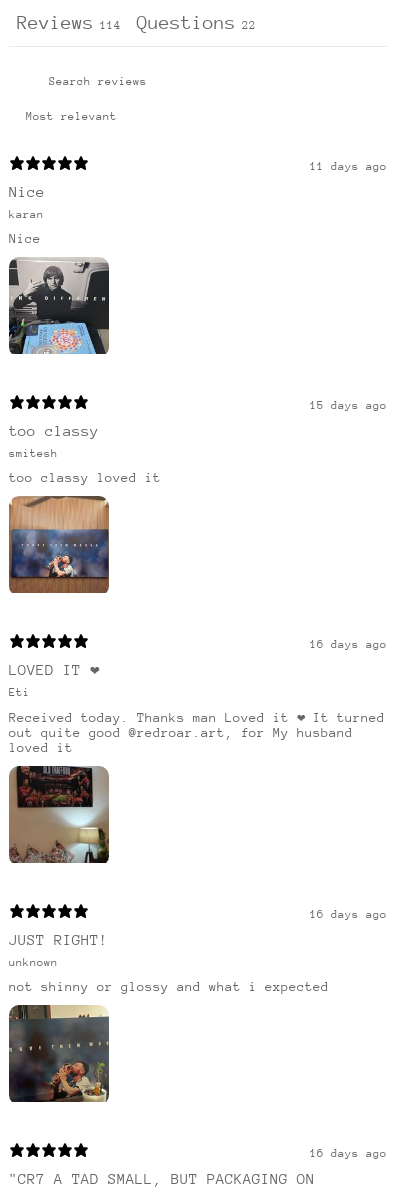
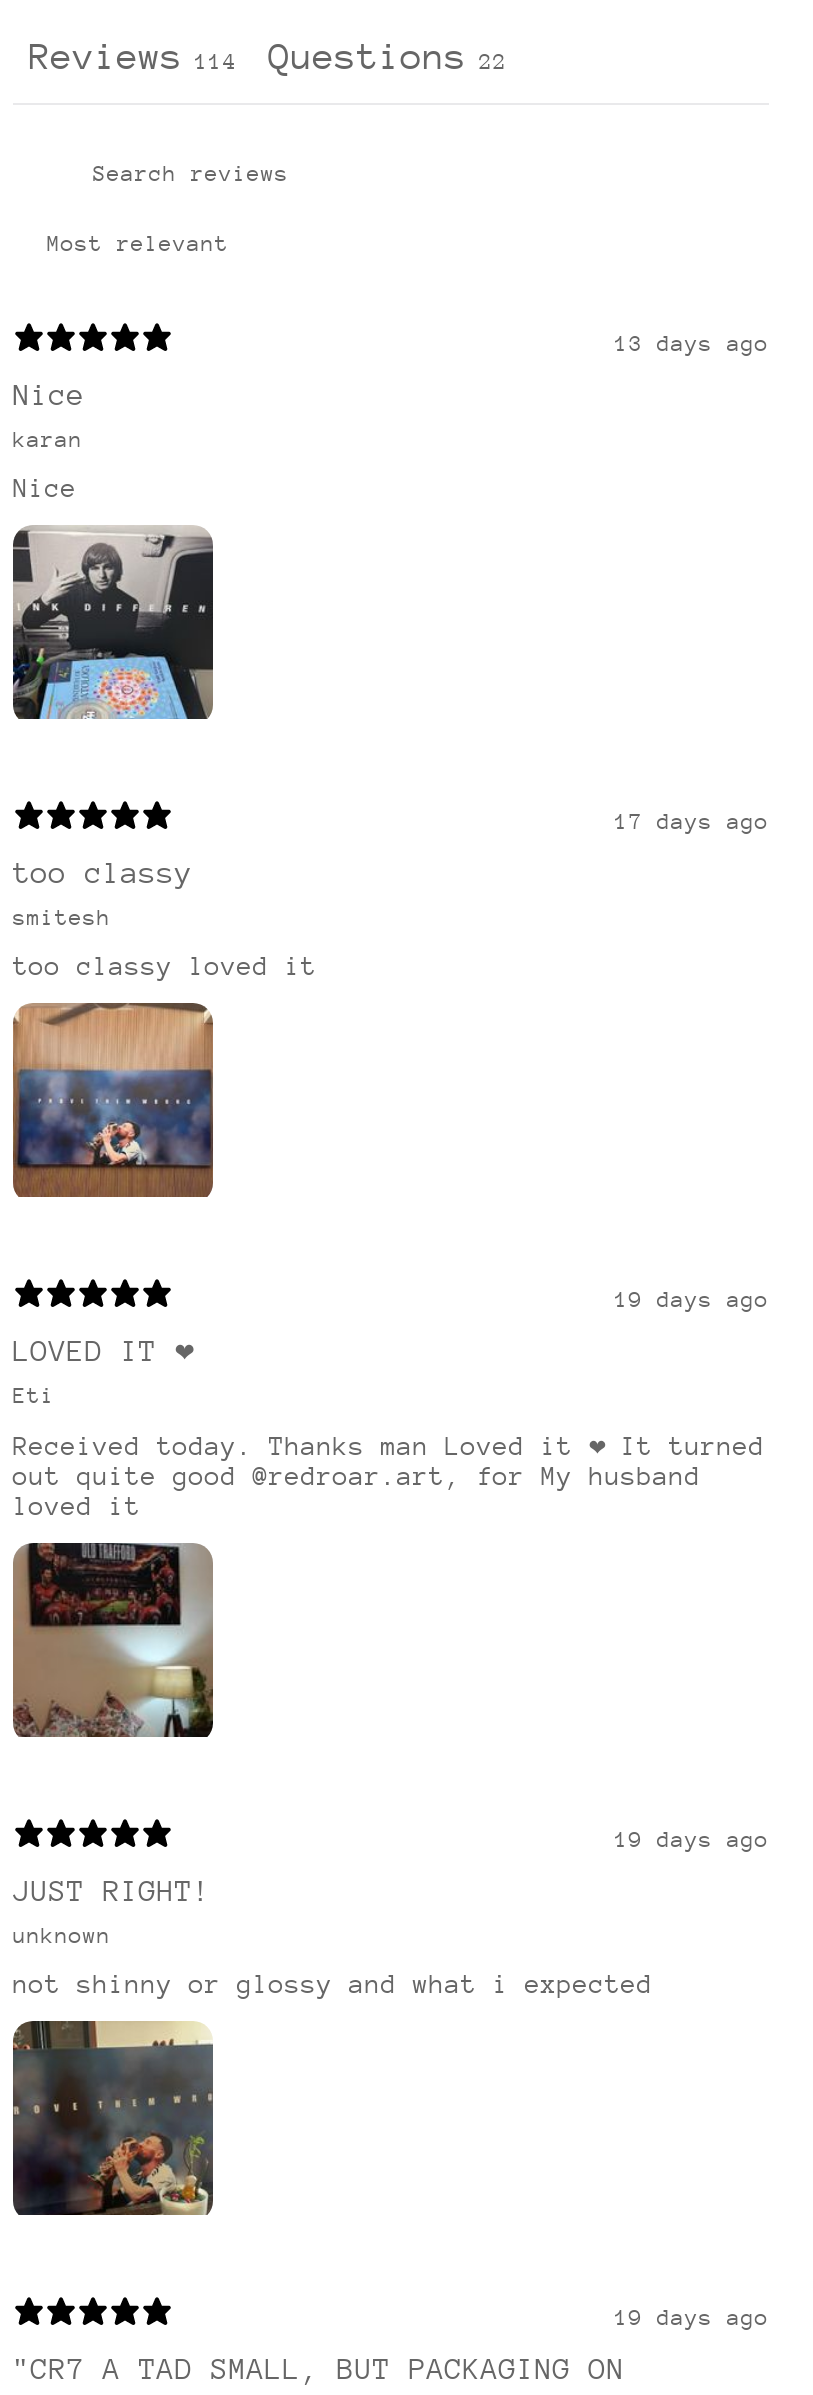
- 11 days ago
+ 13 days ago

- 15 days ago
+ 17 days ago

- 16 days ago
+ 19 days ago

- 16 days ago
+ 19 days ago

- 16 days ago
+ 19 days ago
